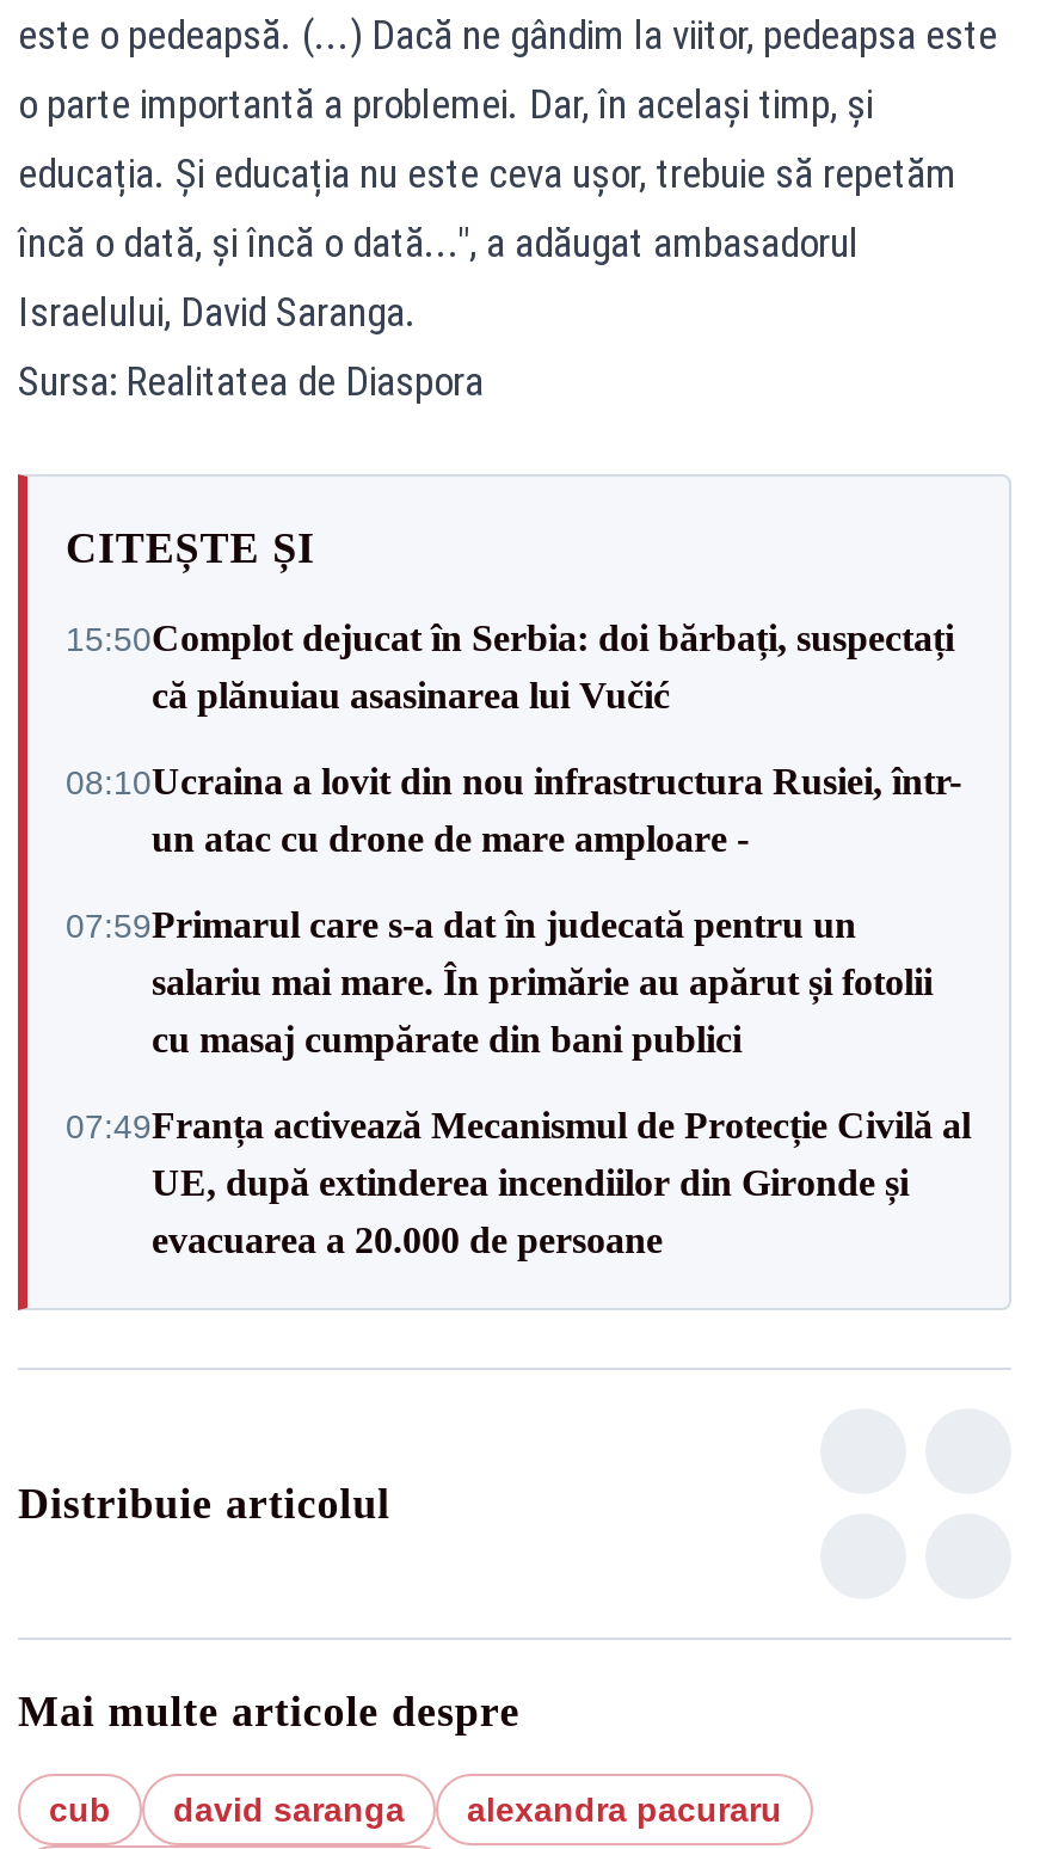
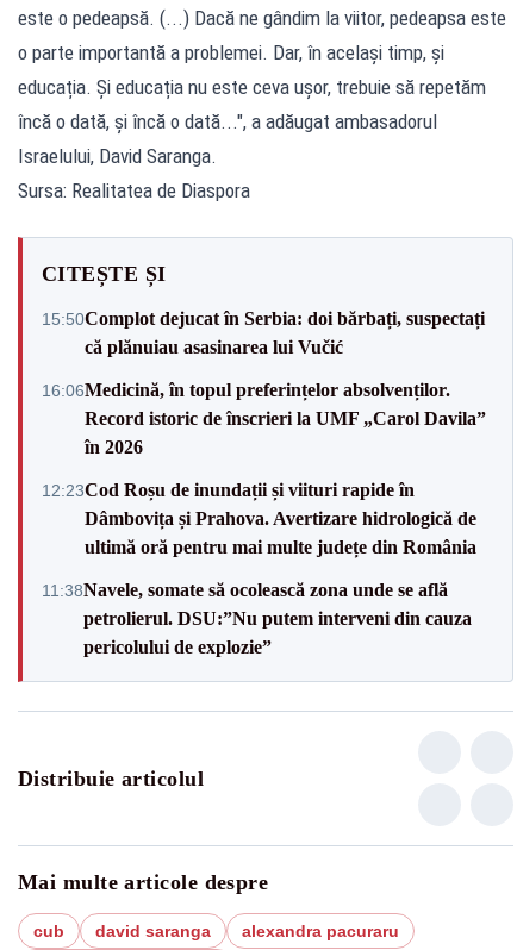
- 08:10Ucraina a lovit din nou infrastructura Rusiei, într-
- un atac cu drone de mare amploare -
+ 16:06Medicină, în topul preferințelor absolvenților.
+ Record istoric de înscrieri la UMF „Carol Davila”
+ în 2026

- 07:59Primarul care s-a dat în judecată pentru un
- salariu mai mare. În primărie au apărut și fotolii
- cu masaj cumpărate din bani publici
+ 12:23Cod Roșu de inundații și viituri rapide în
+ Dâmbovița și Prahova. Avertizare hidrologică de
+ ultimă oră pentru mai multe județe din România

- 07:49Franța activează Mecanismul de Protecție Civilă al
- UE, după extinderea incendiilor din Gironde și
- evacuarea a 20.000 de persoane
+ 11:38Navele, somate să ocolească zona unde se află
+ petrolierul. DSU:”Nu putem interveni din cauza
+ pericolului de explozie”
